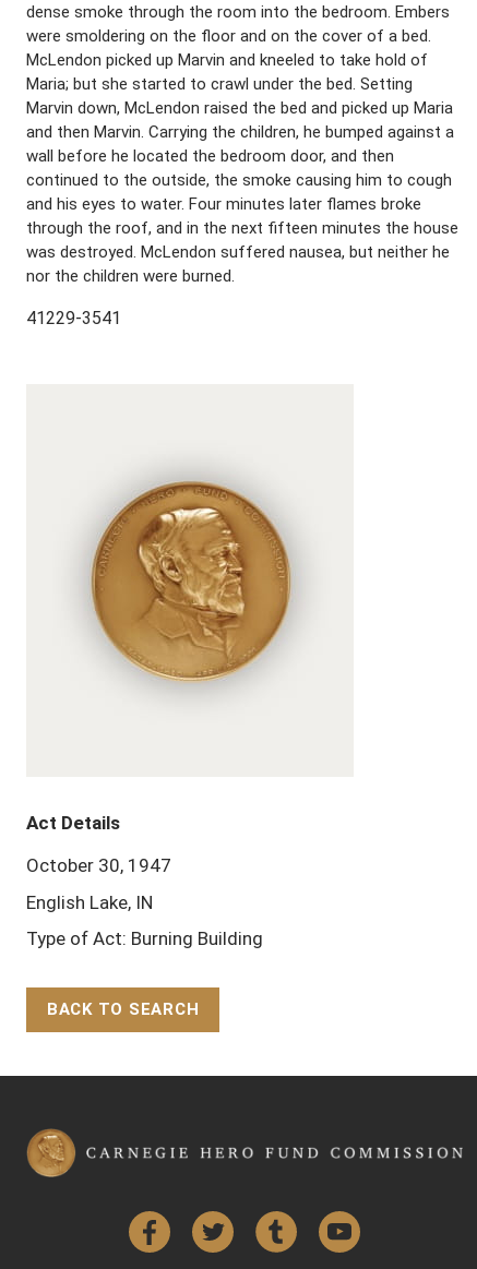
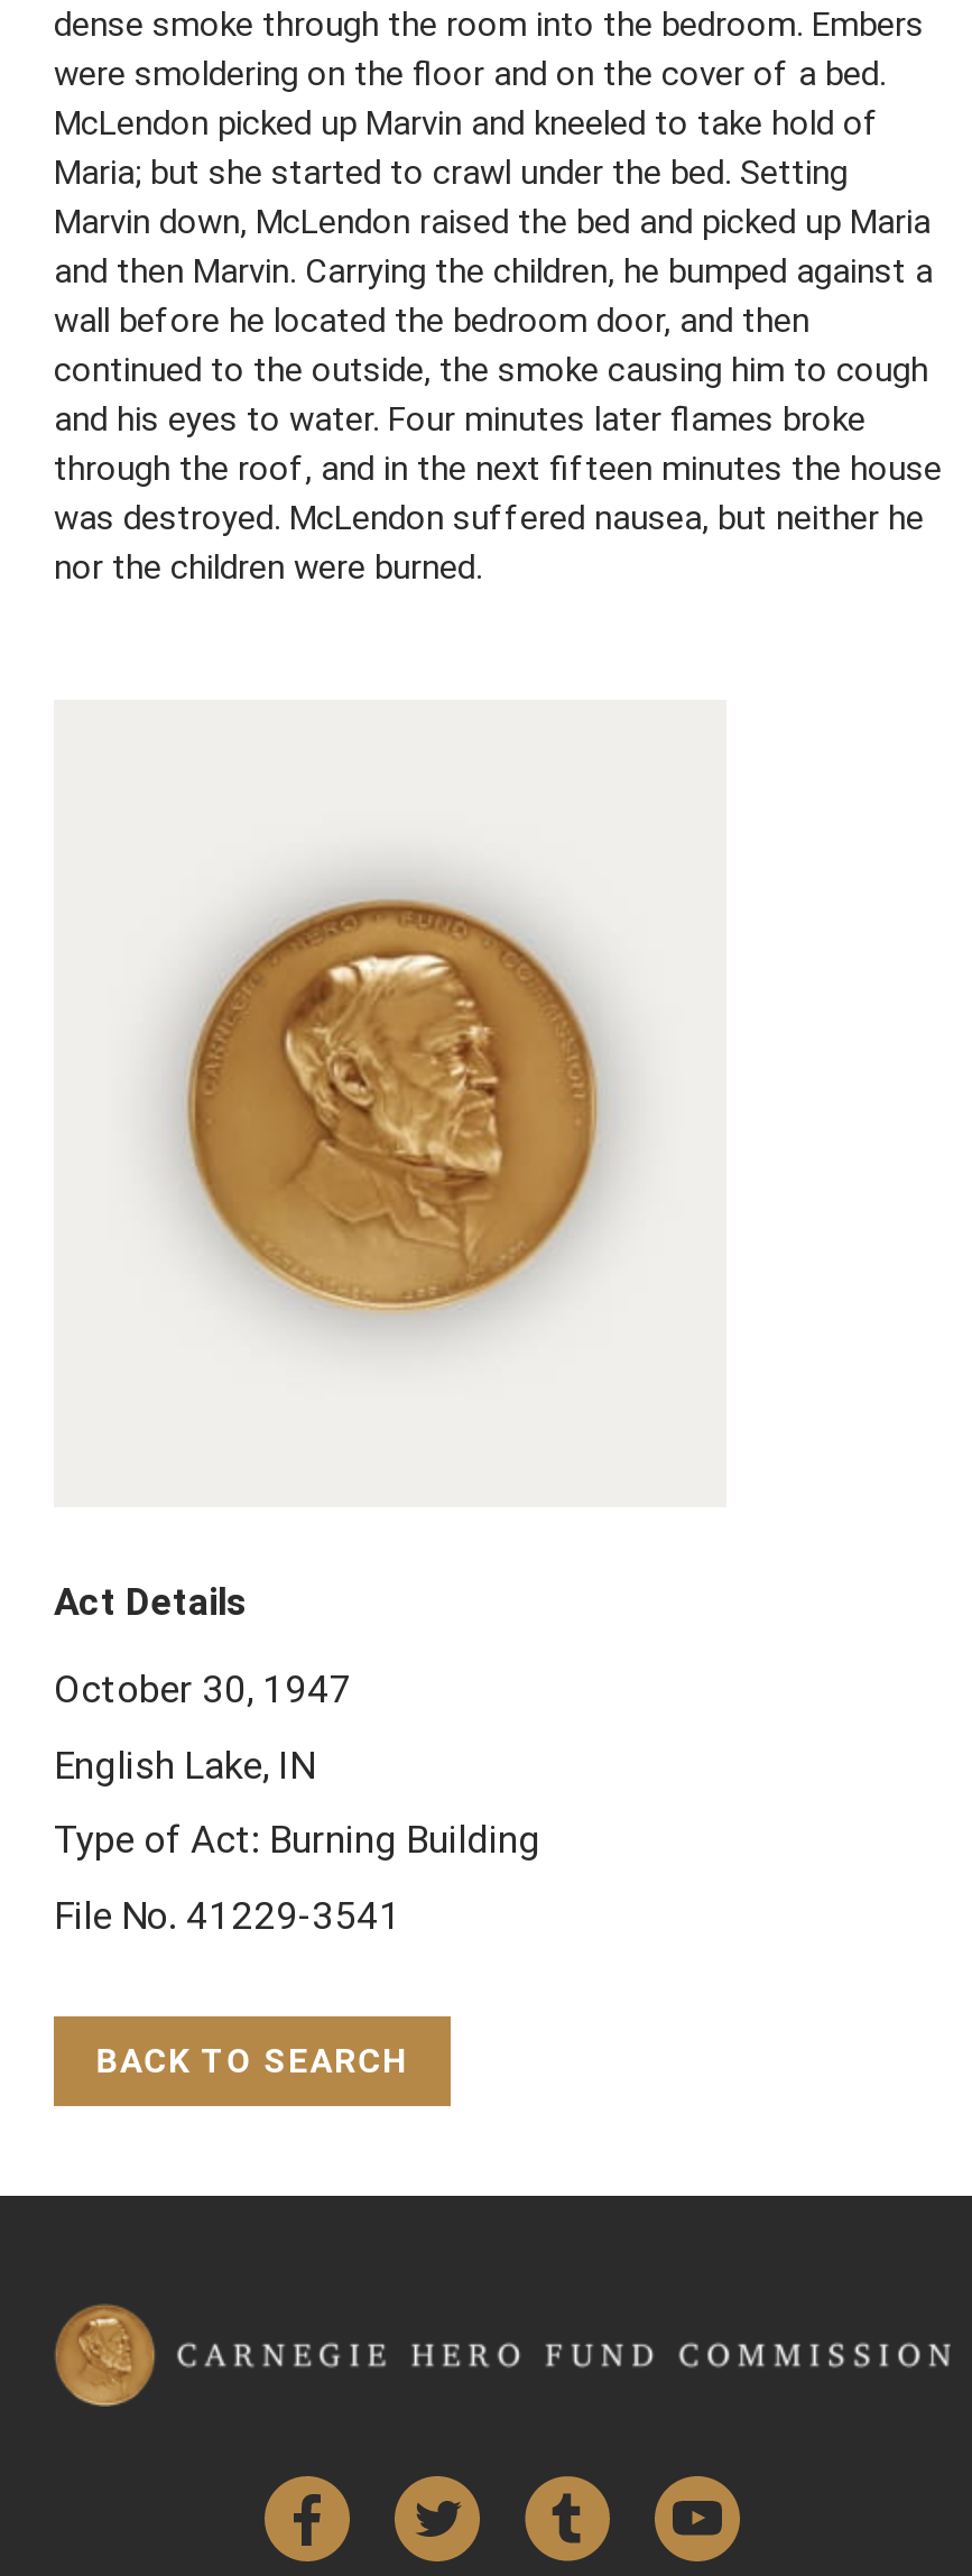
- 41229-3541

moved up: [image]

moved up: Act Details | October 30, 1947 | English Lake, IN | Type of Act: Burning Building

+ File No. 41229-3541
